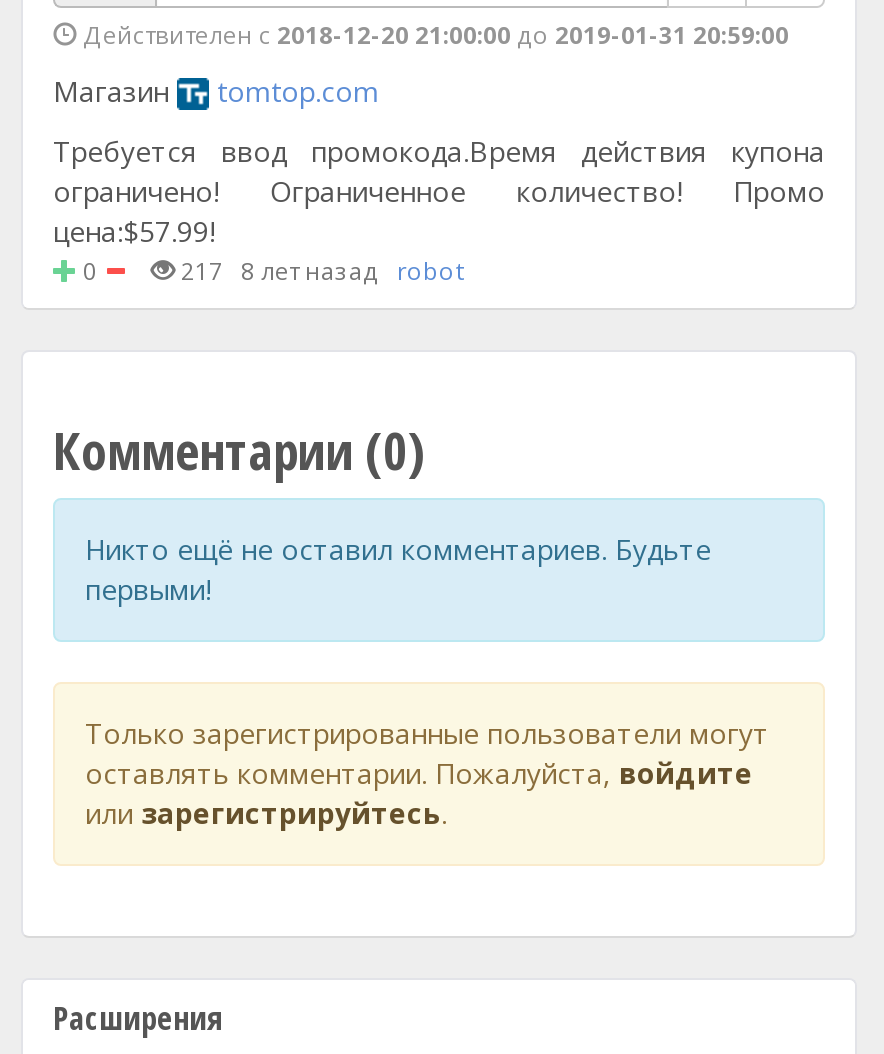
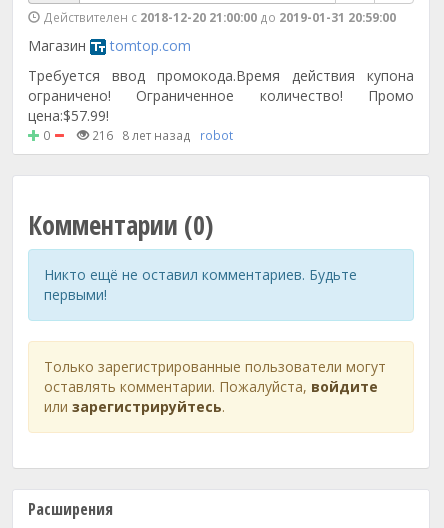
- 217 8 лет назад robot
+ 216 8 лет назад robot
